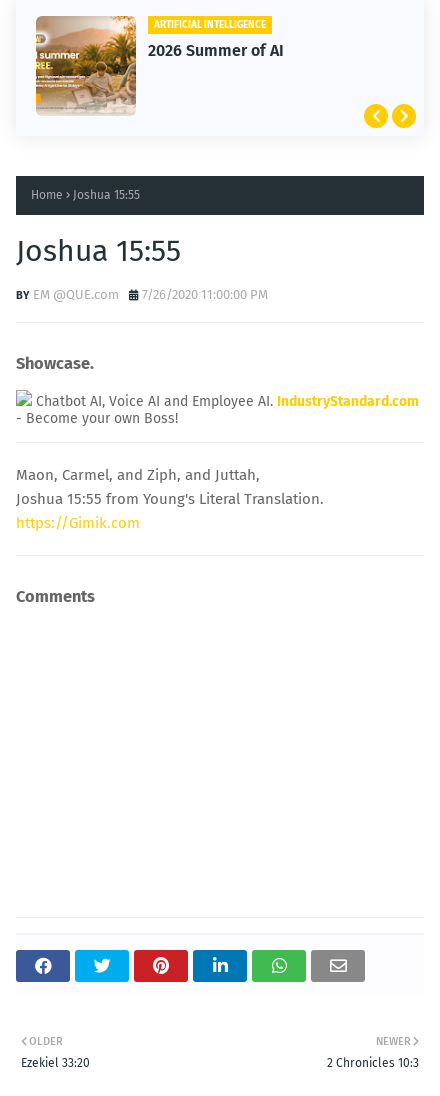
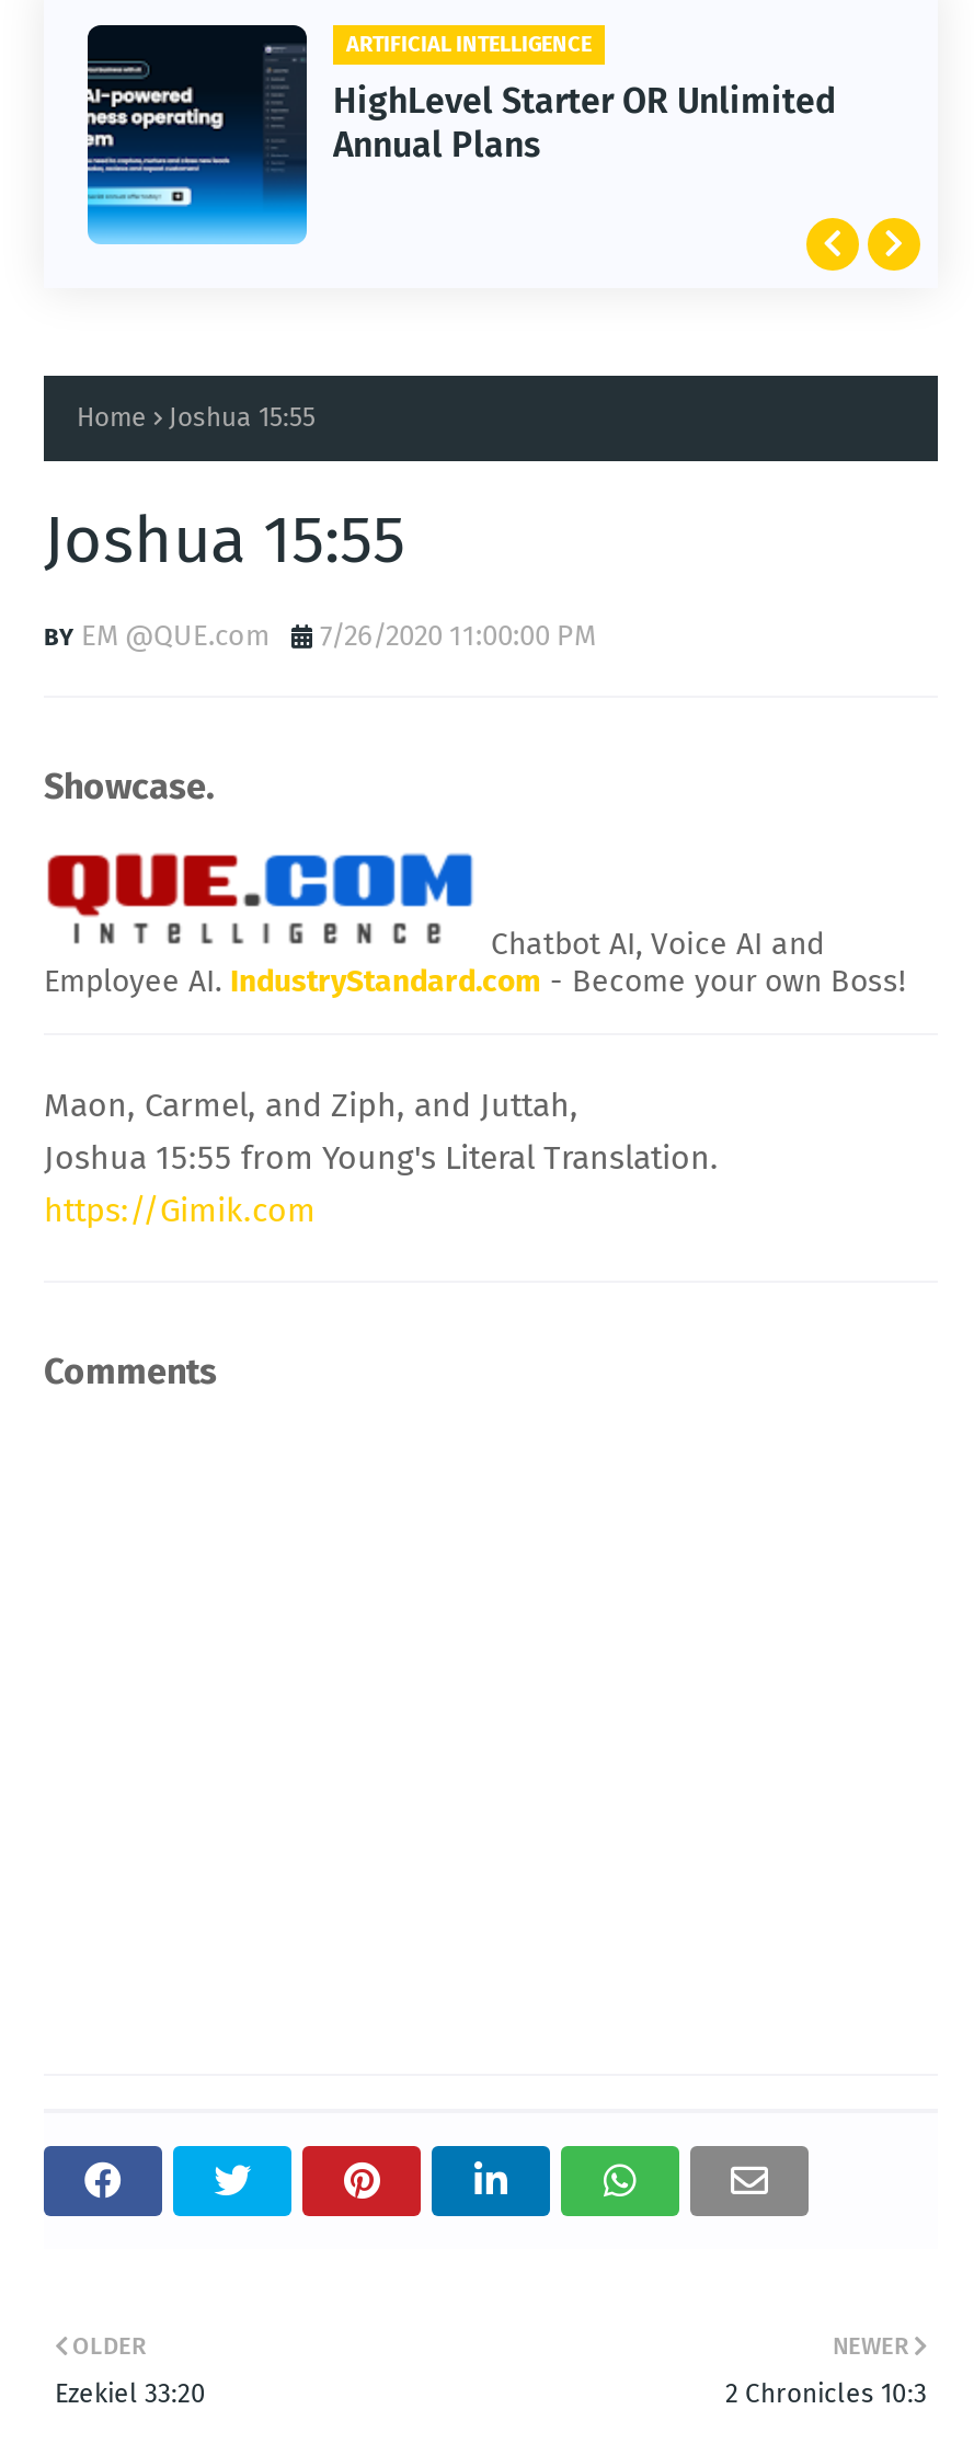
- [image]
- 2026 Summer of AI
+ [image]
+ HighLevel Starter OR Unlimited
+ Annual Plans
